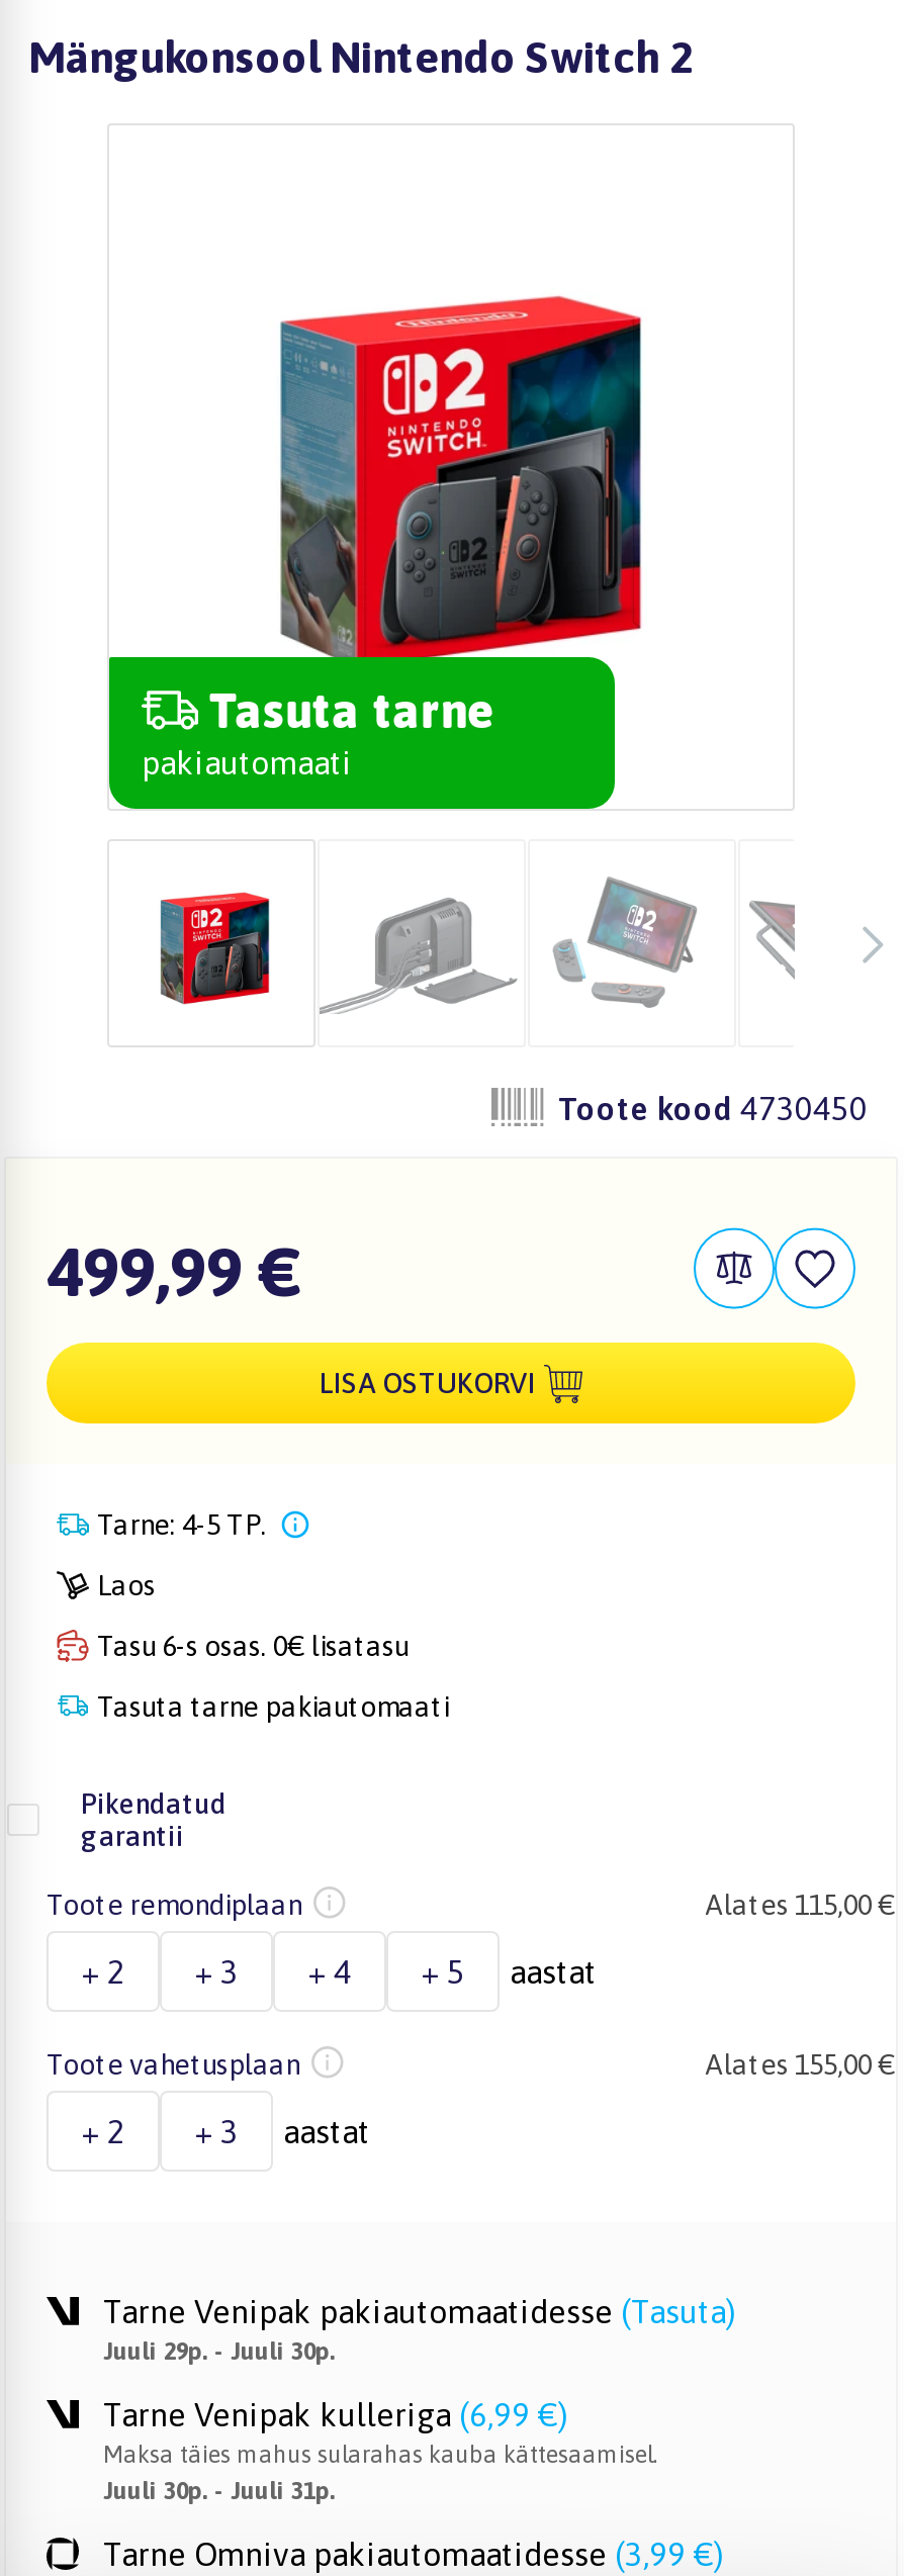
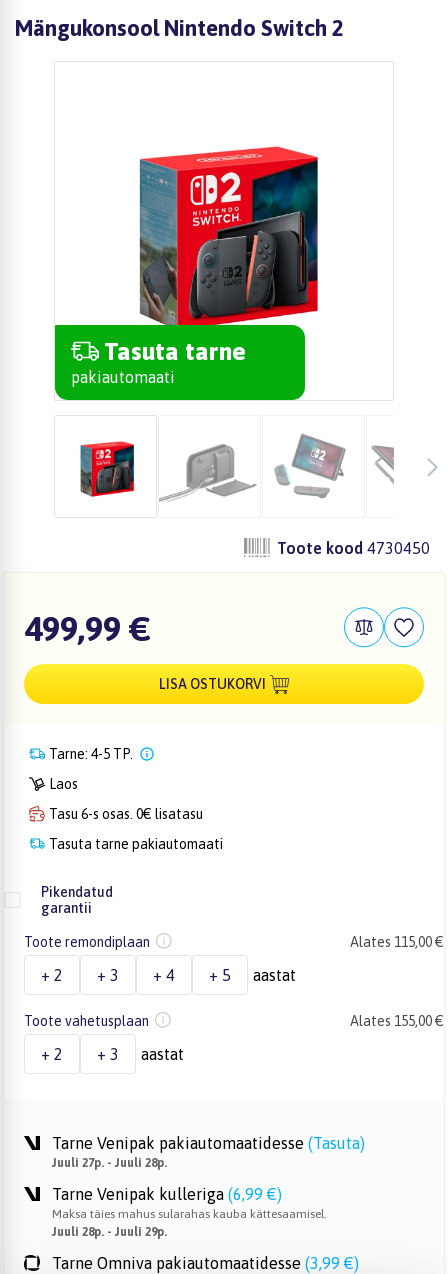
- Juuli 29p. - Juuli 30p.
+ Juuli 27p. - Juuli 28p.

- Juuli 30p. - Juuli 31p.
+ Juuli 28p. - Juuli 29p.
